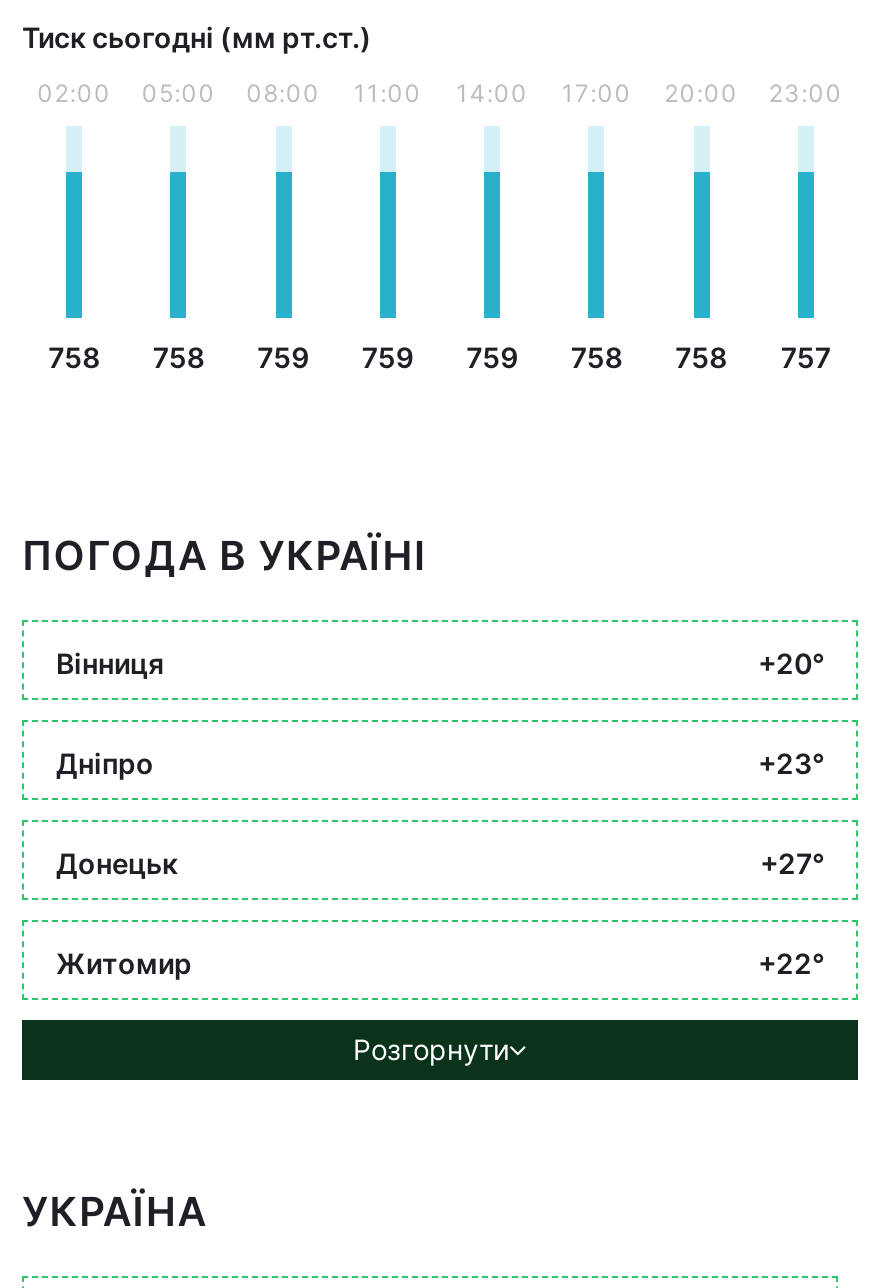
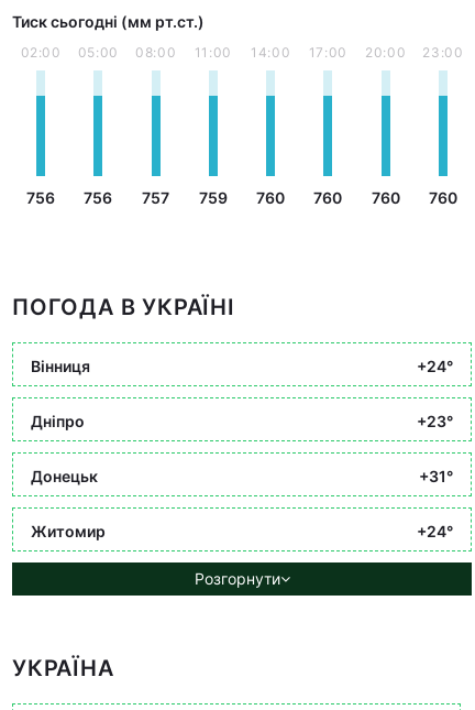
- 758
+ 756

- 758
+ 756

- 759
+ 757

- 759
+ 760

- 758
+ 760

- 758
+ 760

- 757
+ 760

- +20°
+ +24°

- +27°
+ +31°

- +22°
+ +24°
